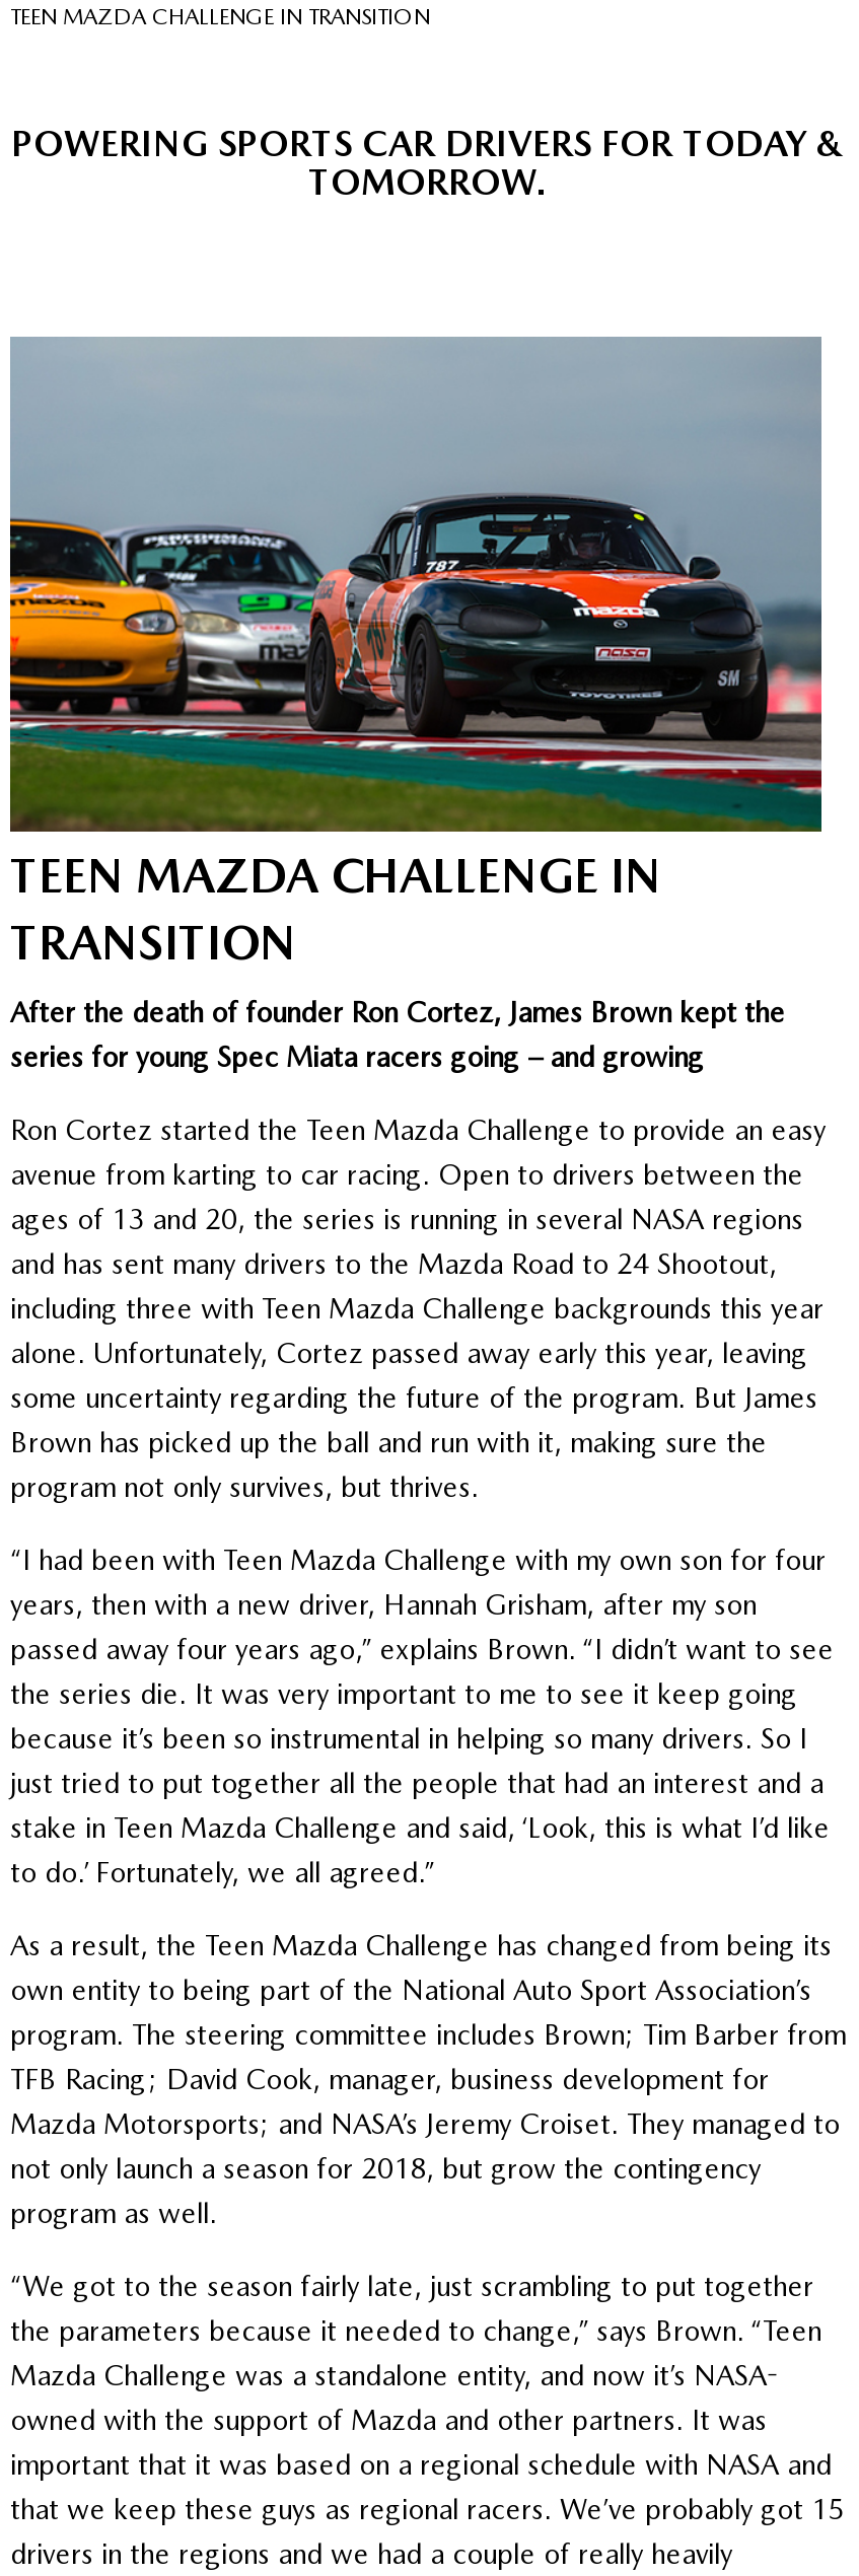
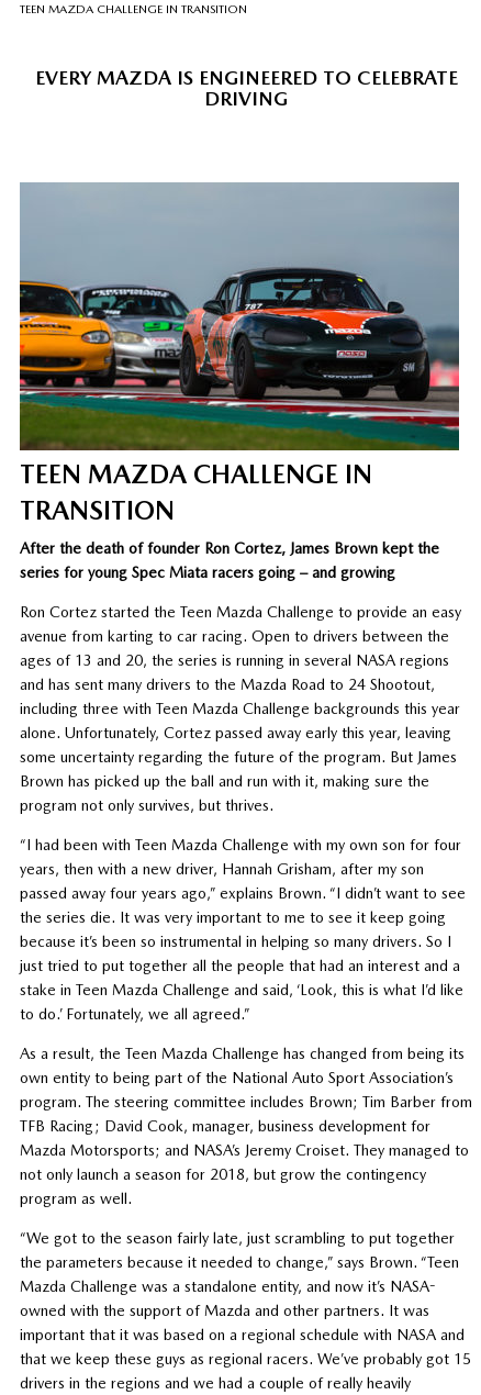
- POWERING SPORTS CAR DRIVERS FOR TODAY &
- TOMORROW.
+ EVERY MAZDA IS ENGINEERED TO CELEBRATE
+ DRIVING
